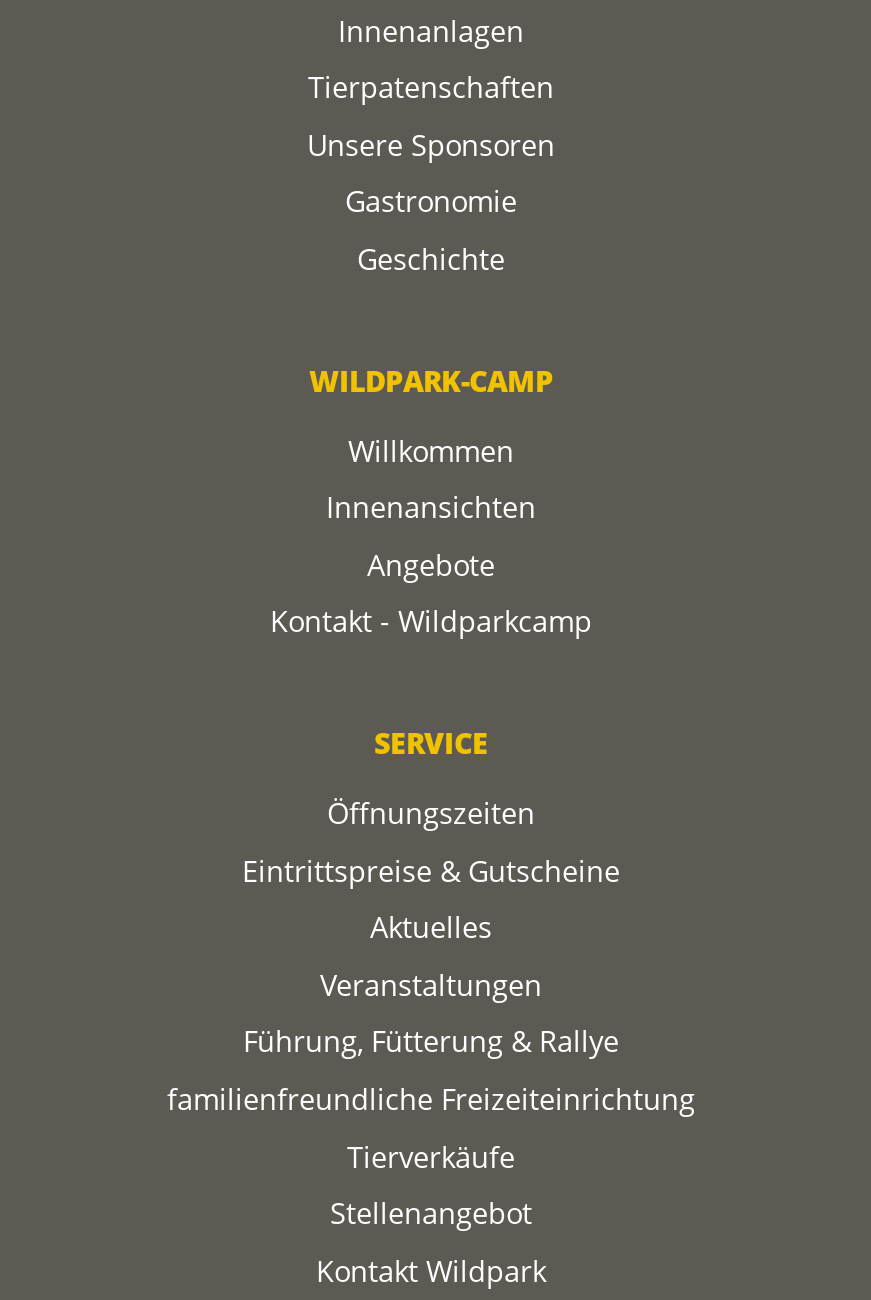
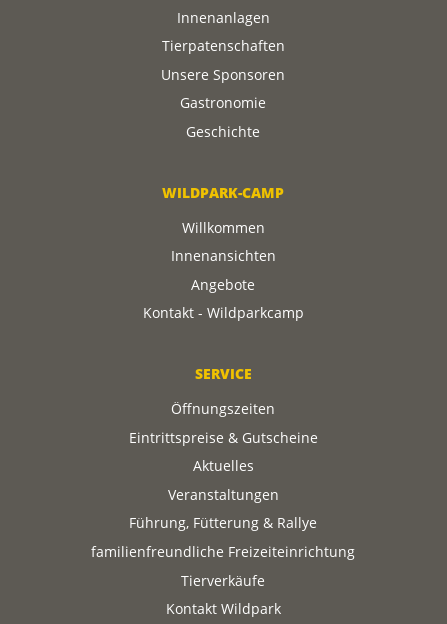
- Stellenangebot
